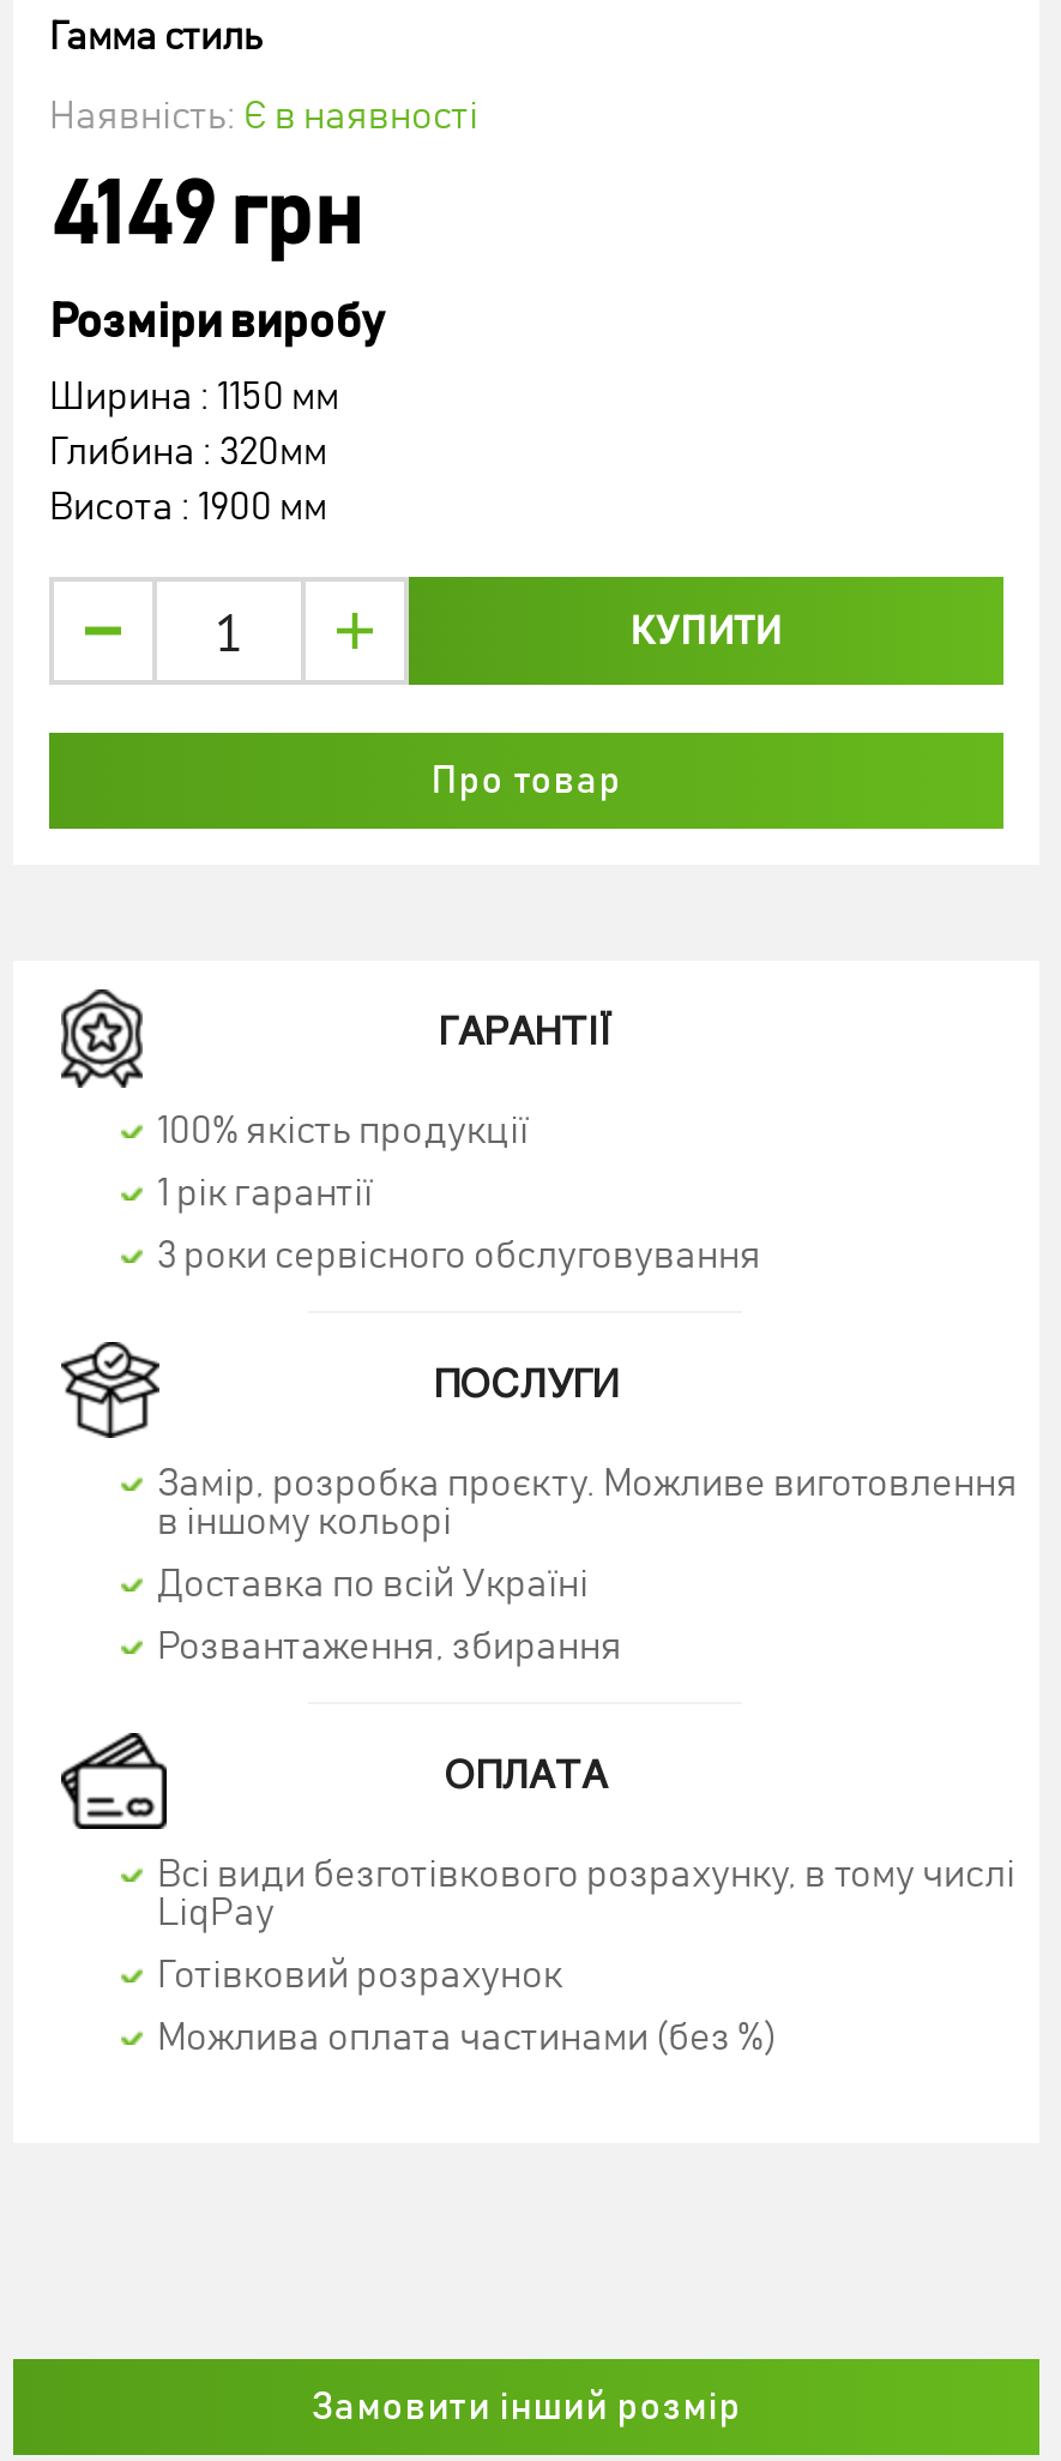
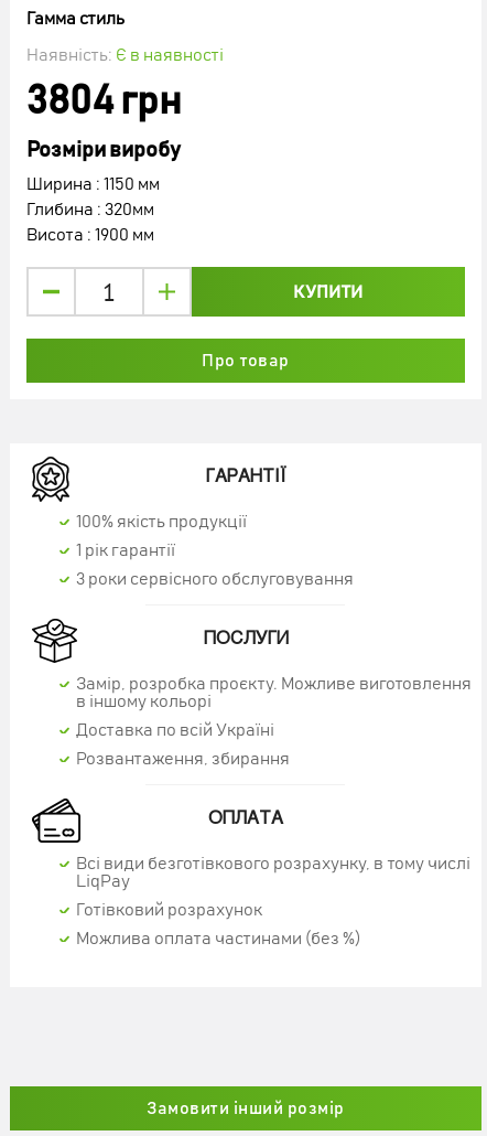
- 4149 грн
+ 3804 грн
